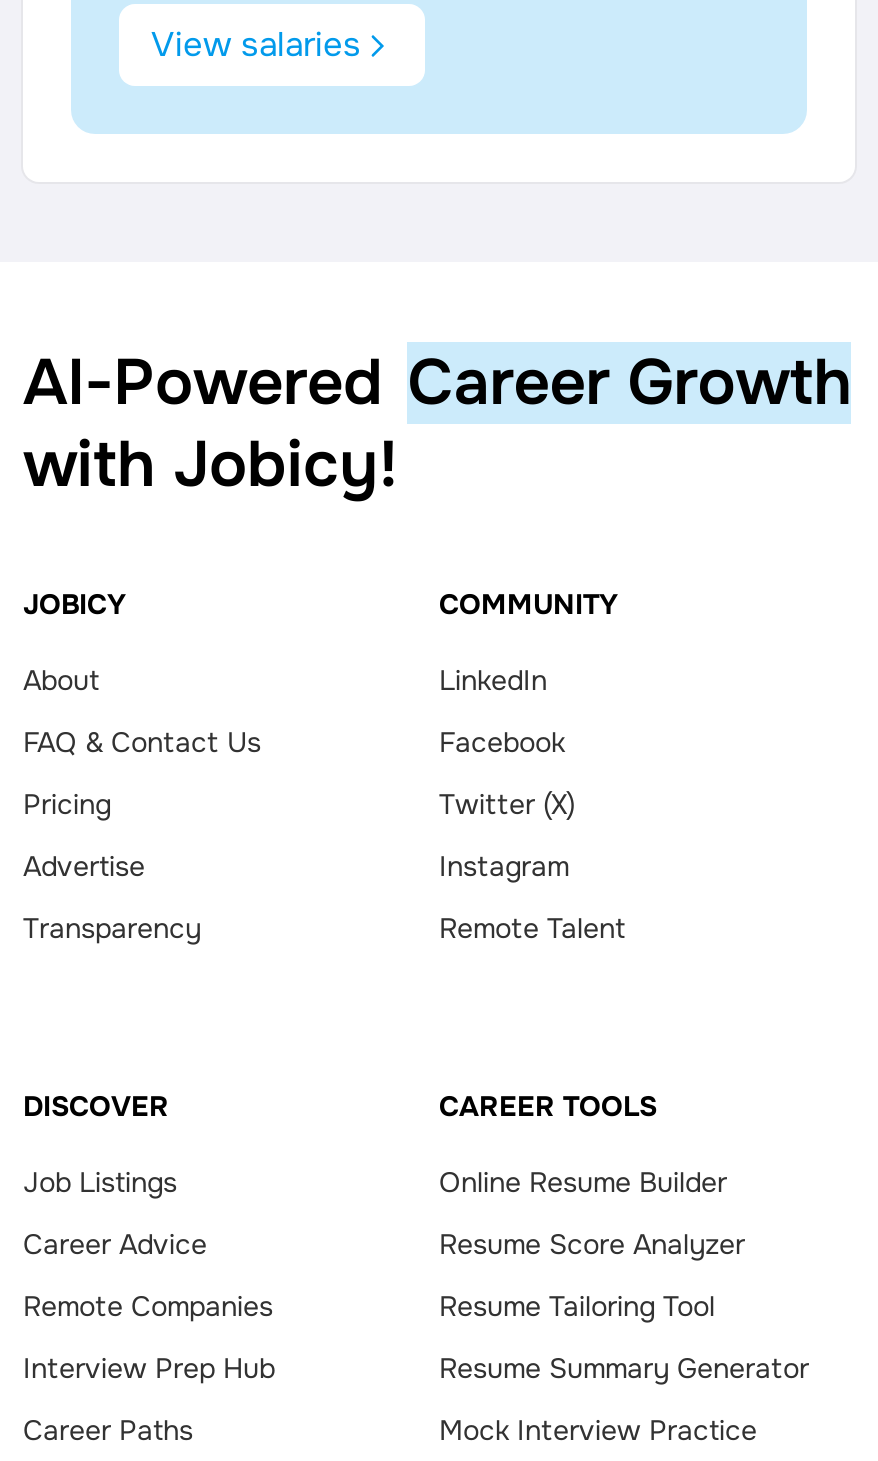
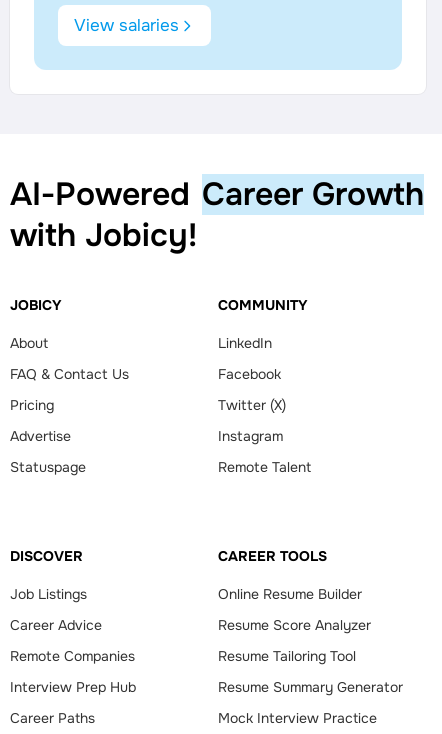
- Transparency
+ Statuspage
